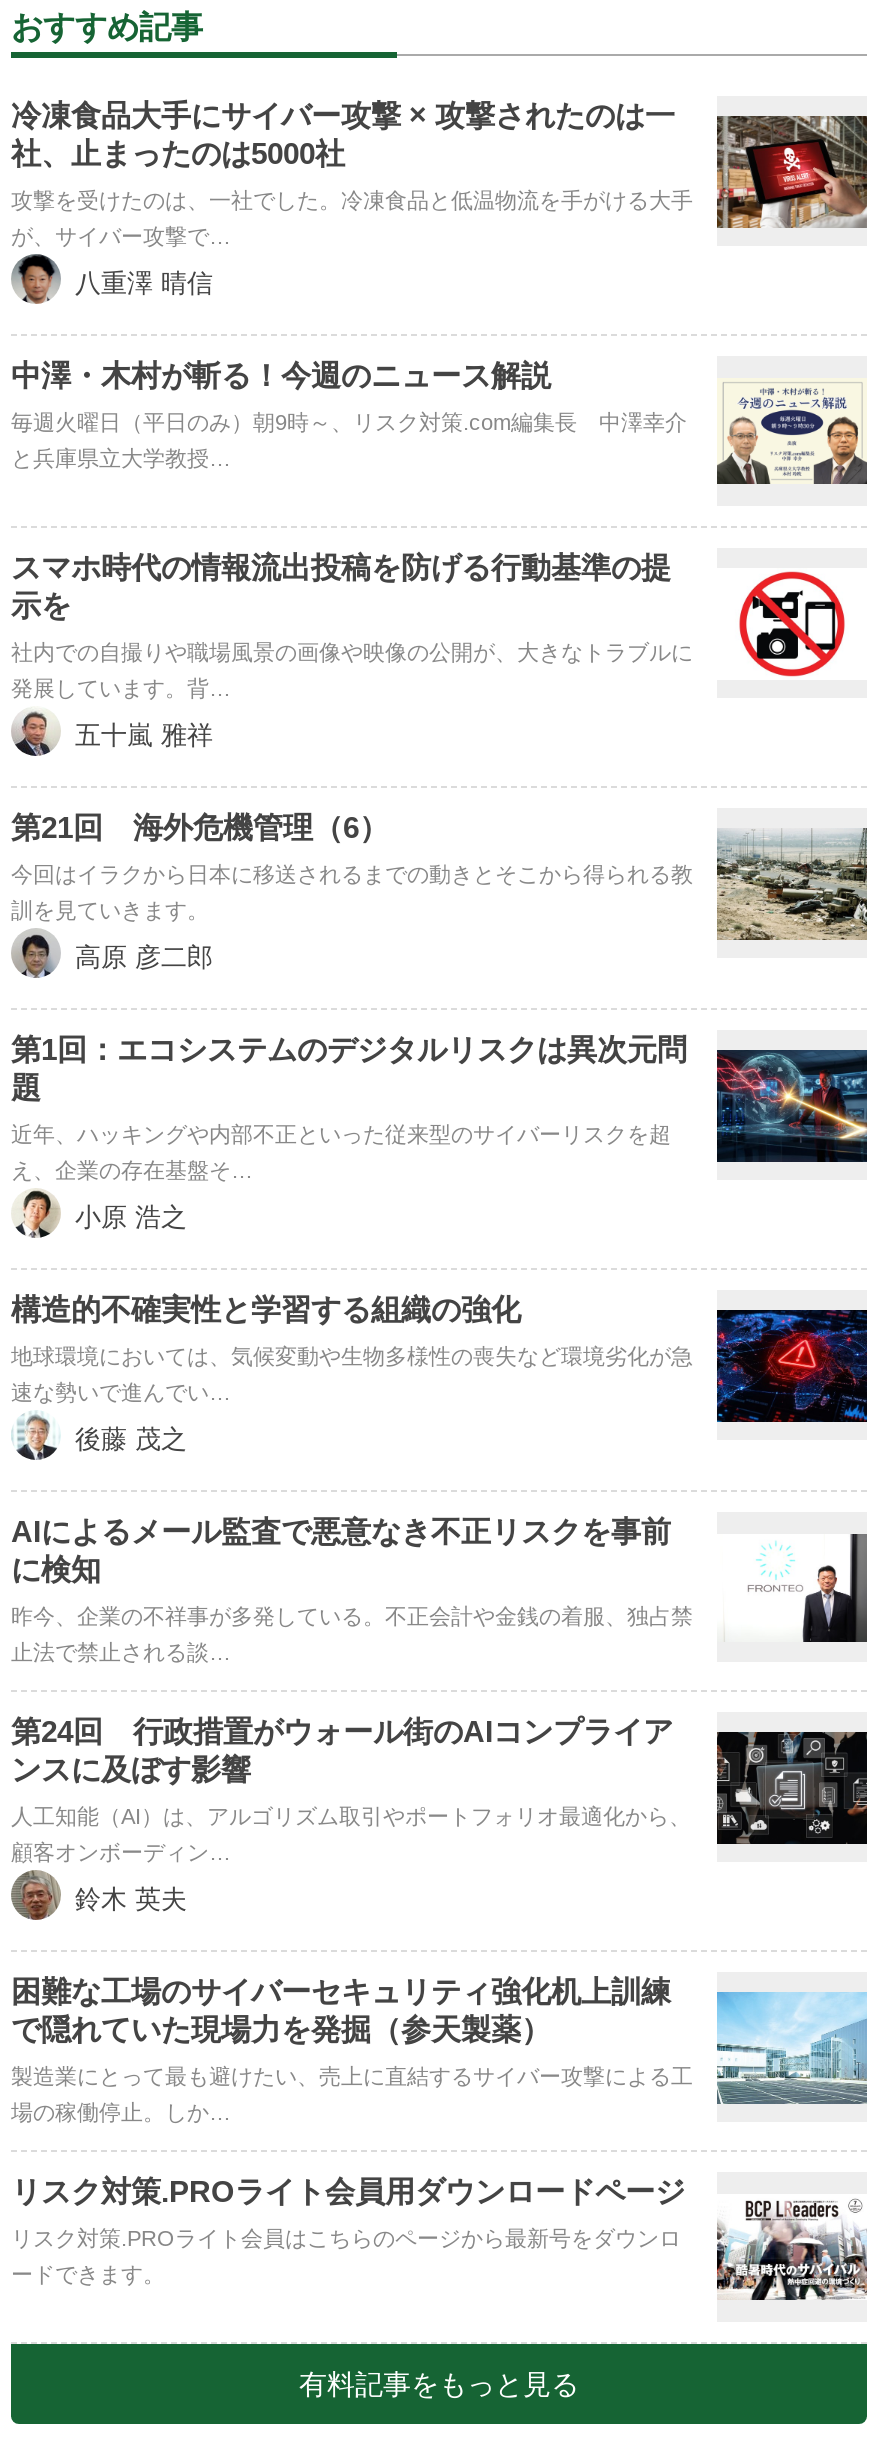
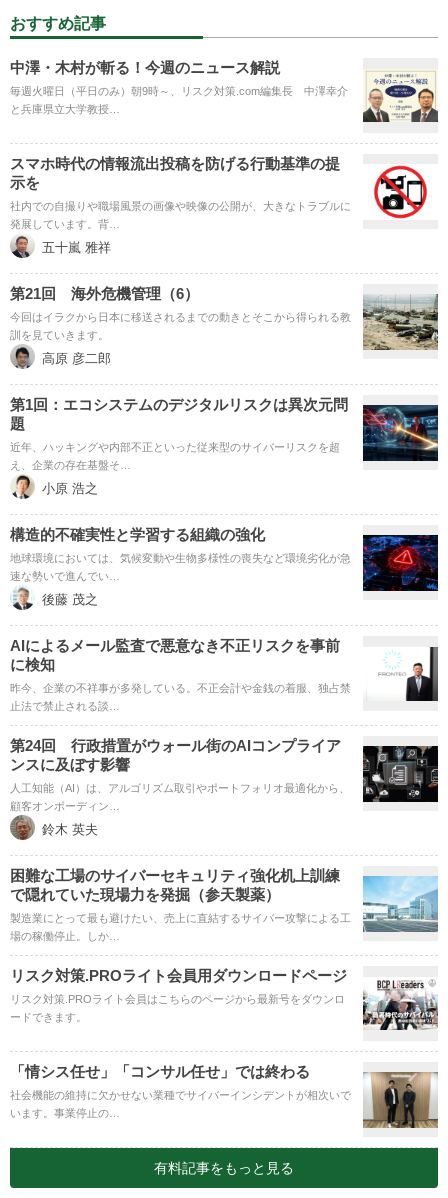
- [image]
- 冷凍食品大手にサイバー攻撃 × 攻撃されたのは一
- 社、止まったのは5000社
- 攻撃を受けたのは、一社でした。冷凍食品と低温物流を手がける大手
- が、サイバー攻撃で…
- 八重澤 晴信

moved up: [image] | 中澤・木村が斬る！今週のニュース解説 | 毎週火曜日（平日のみ）朝9時～、リスク対策.com編集長 中澤幸介 | ... | リスク対策.PROライト会員はこちらのページから最新号をダウンロ | ードできます。

+ [image]
+ 「情シス任せ」「コンサル任せ」では終わる
+ 社会機能の維持に欠かせない業種でサイバーインシデントが相次いで
+ います。事業停止の…
